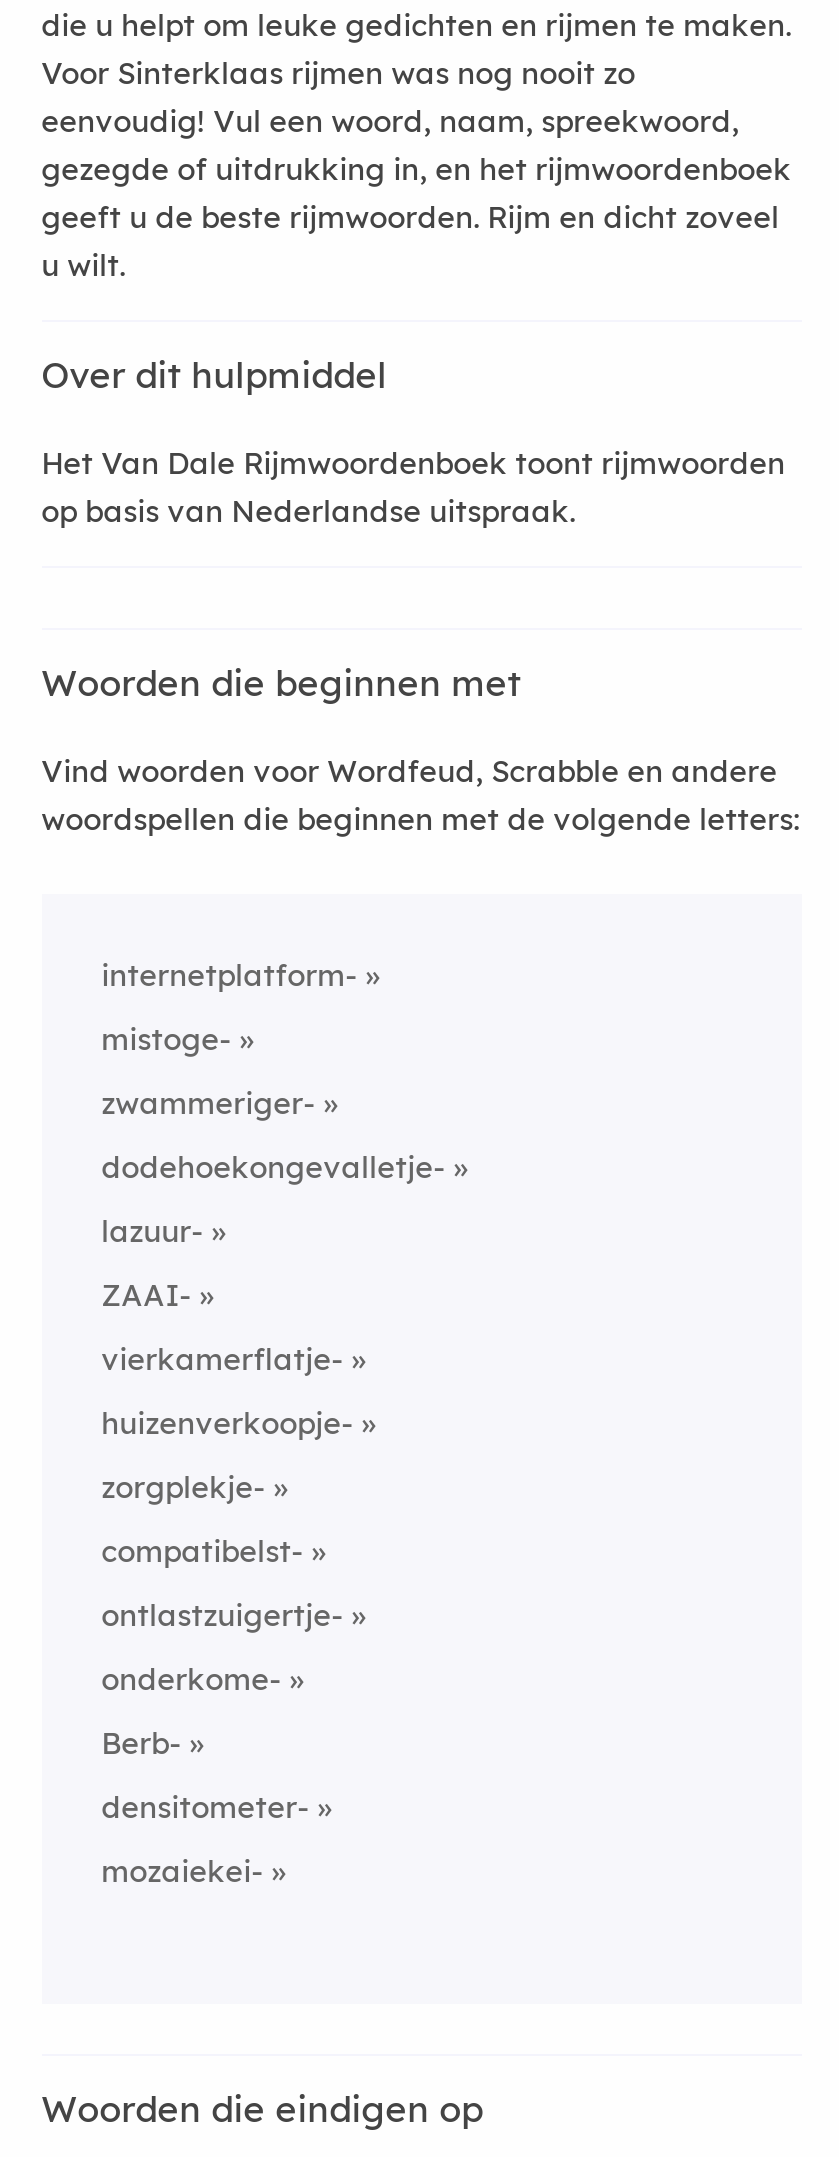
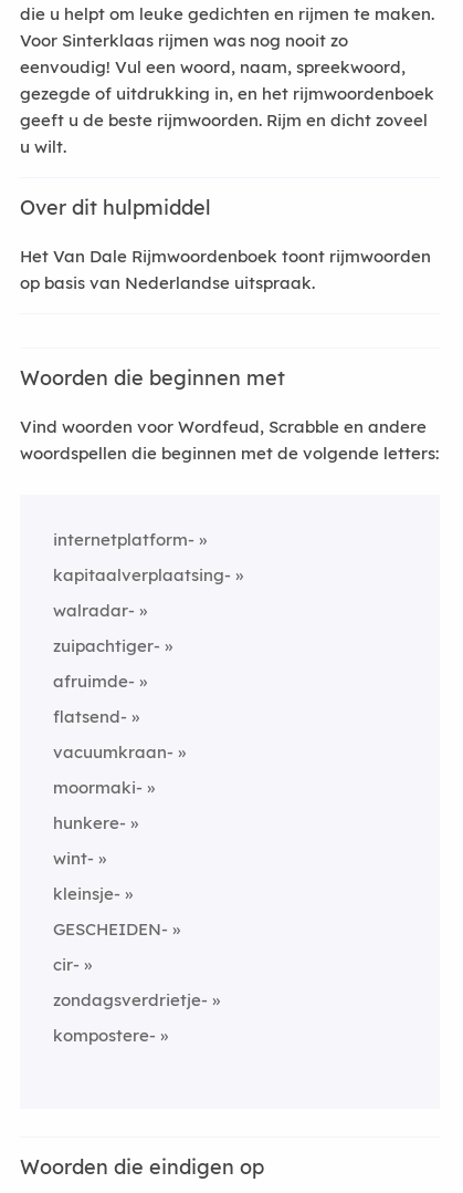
- mistoge-
+ kapitaalverplaatsing-

- zwammeriger-
+ walradar-

- dodehoekongevalletje-
+ zuipachtiger-

- lazuur-
+ afruimde-

- ZAAI-
+ flatsend-

- vierkamerflatje-
+ vacuumkraan-

- huizenverkoopje-
+ moormaki-

- zorgplekje-
+ hunkere-

- compatibelst-
+ wint-

- ontlastzuigertje-
+ kleinsje-

- onderkome-
+ GESCHEIDEN-

- Berb-
+ cir-

- densitometer-
+ zondagsverdrietje-

- mozaiekei-
+ kompostere-
